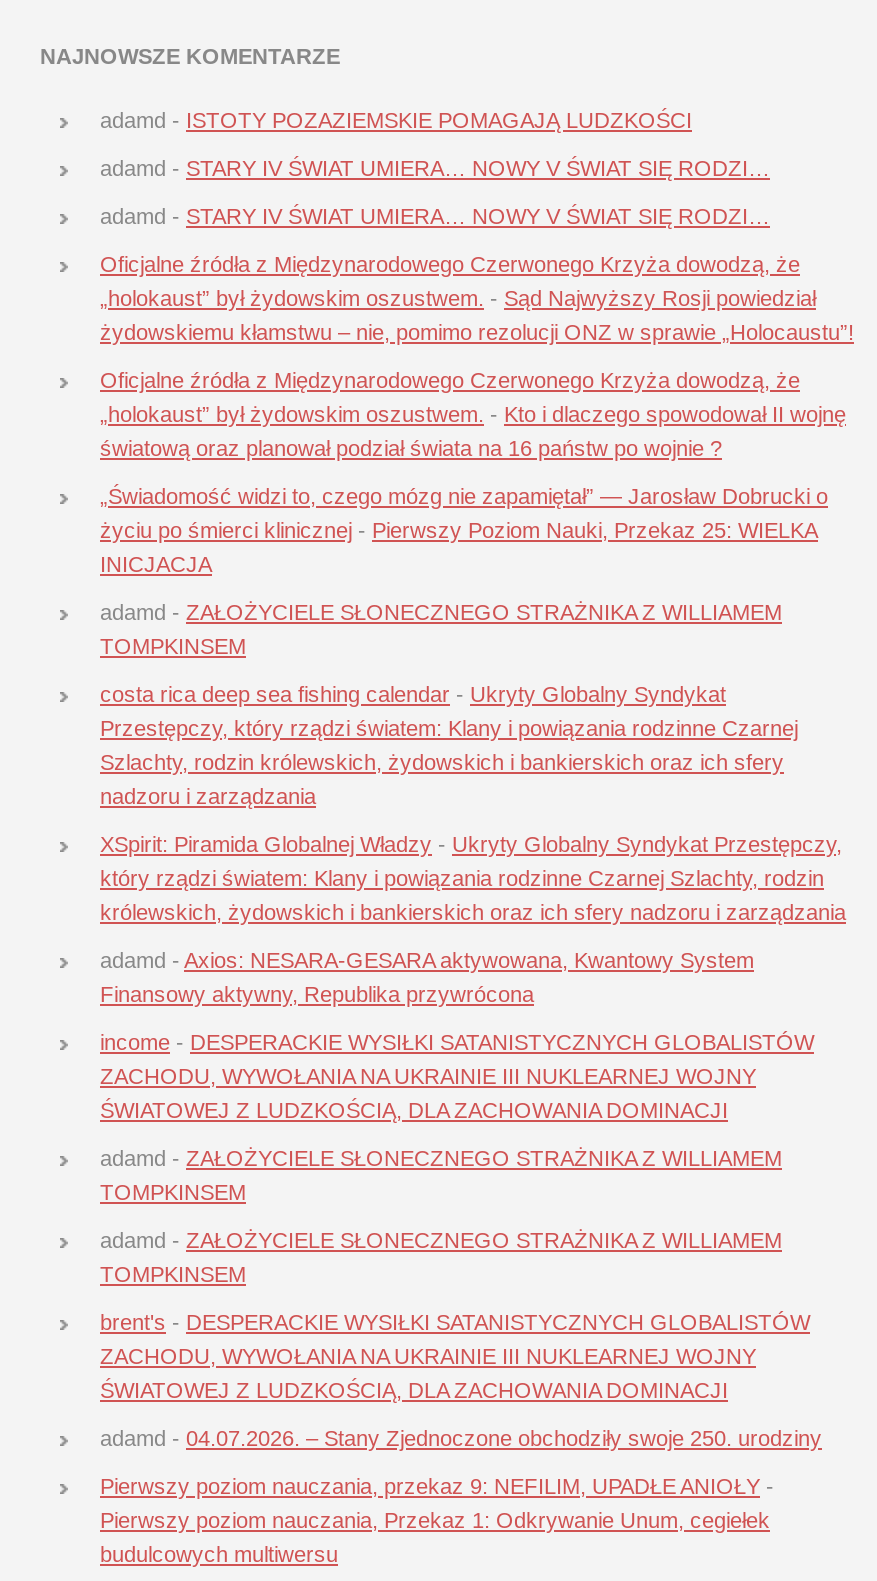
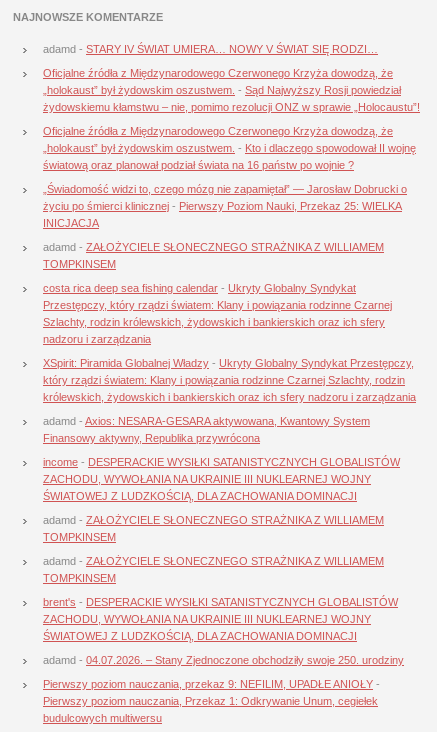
- adamd - ISTOTY POZAZIEMSKIE POMAGAJĄ LUDZKOŚCI
- adamd - STARY IV ŚWIAT UMIERA… NOWY V ŚWIAT SIĘ RODZI…
